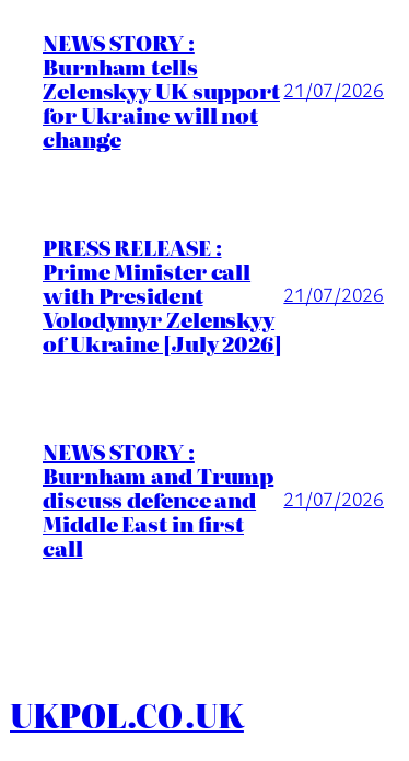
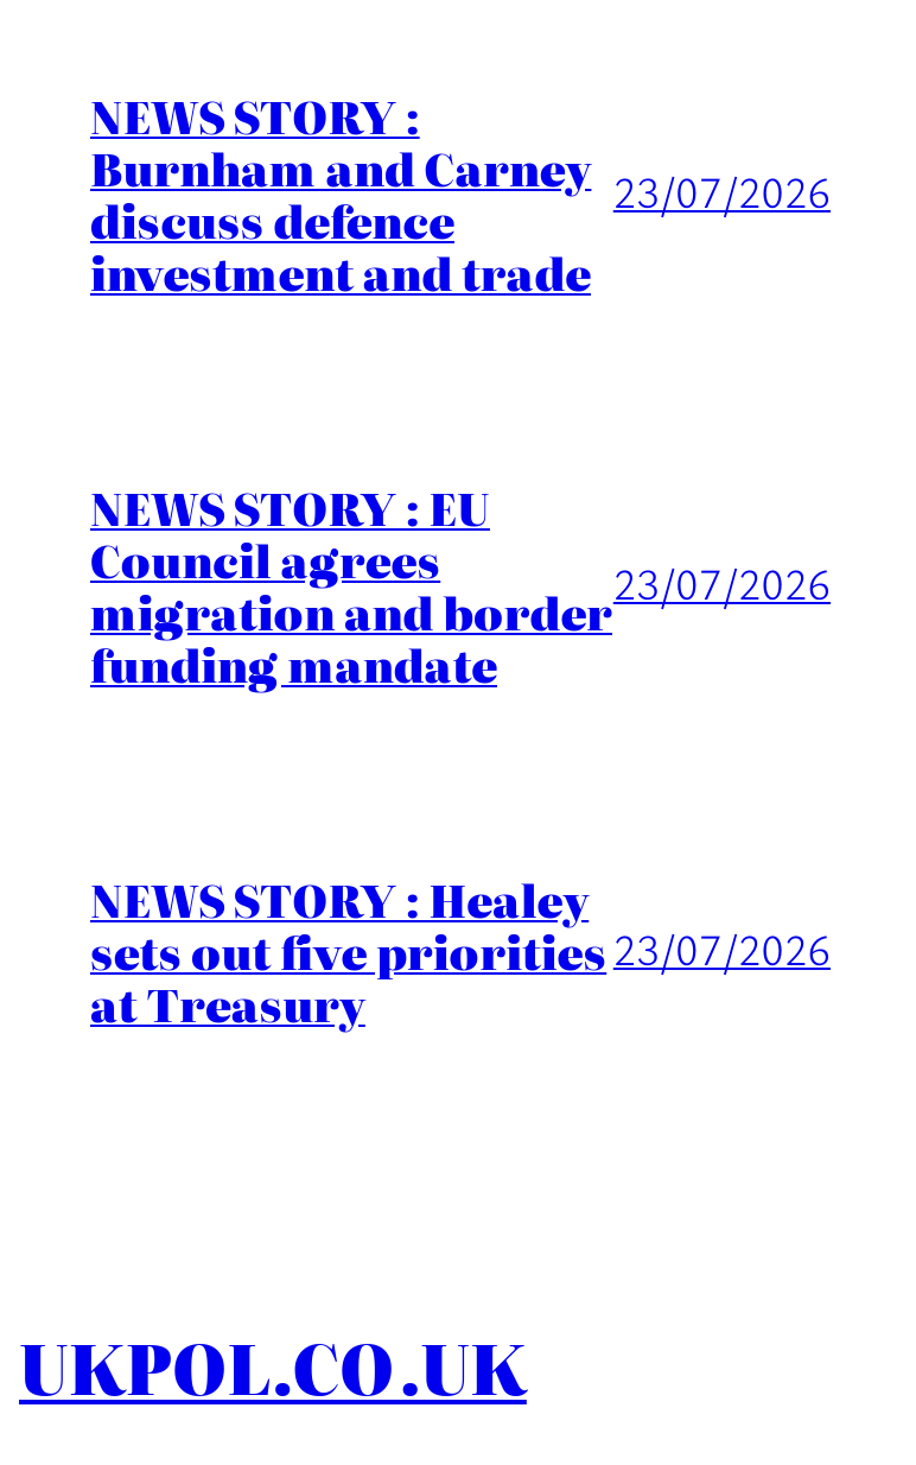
- Burnham tells
- Zelenskyy UK support
- for Ukraine will not
- change
+ Burnham and Carney
+ discuss defence
+ investment and trade

- 21/07/2026
+ 23/07/2026

- PRESS RELEASE :
- Prime Minister call
- with President
- Volodymyr Zelenskyy
- of Ukraine [July 2026]
+ NEWS STORY : EU
+ Council agrees
+ migration and border
+ funding mandate

- 21/07/2026
+ 23/07/2026

- NEWS STORY :
- Burnham and Trump
- discuss defence and
- Middle East in first
- call
+ NEWS STORY : Healey
+ sets out five priorities
+ at Treasury

- 21/07/2026
+ 23/07/2026
